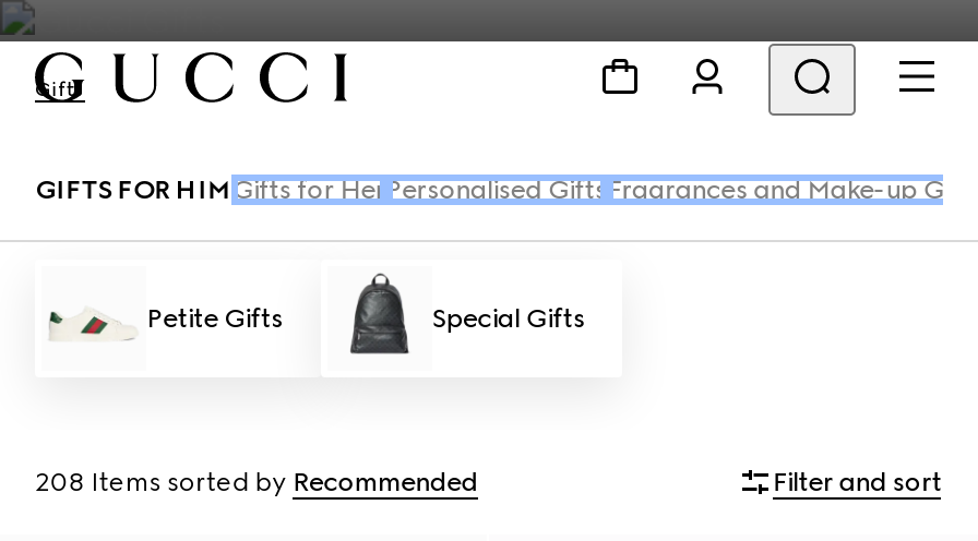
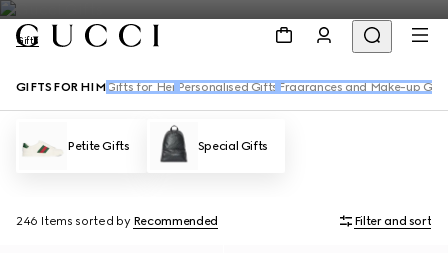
- 208 Items sorted by Recommended
+ 246 Items sorted by Recommended
